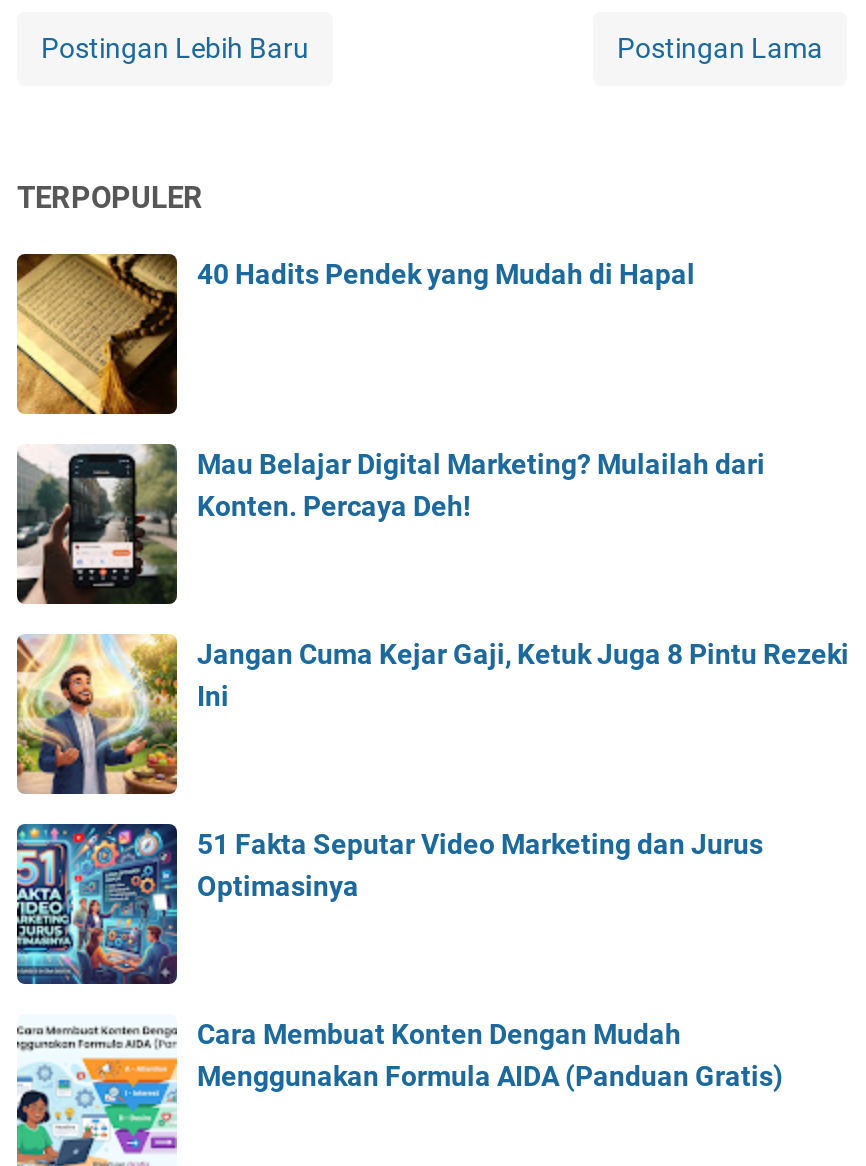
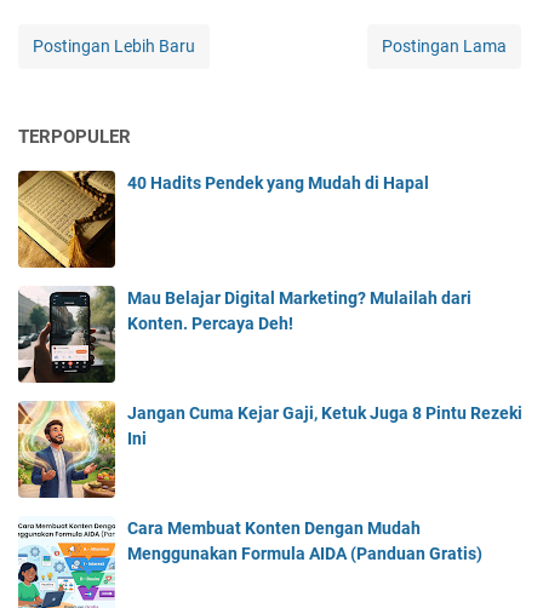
- [image]
- 51 Fakta Seputar Video Marketing dan Jurus
- Optimasinya
